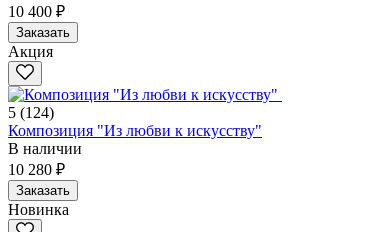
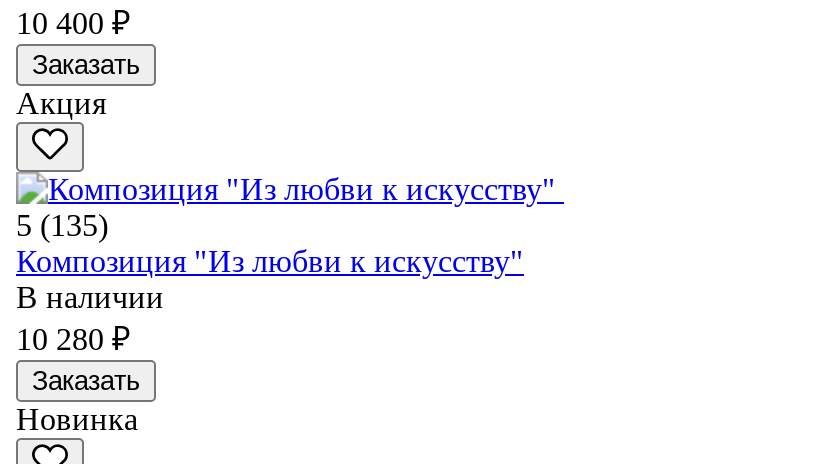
- 5 (124)
+ 5 (135)
